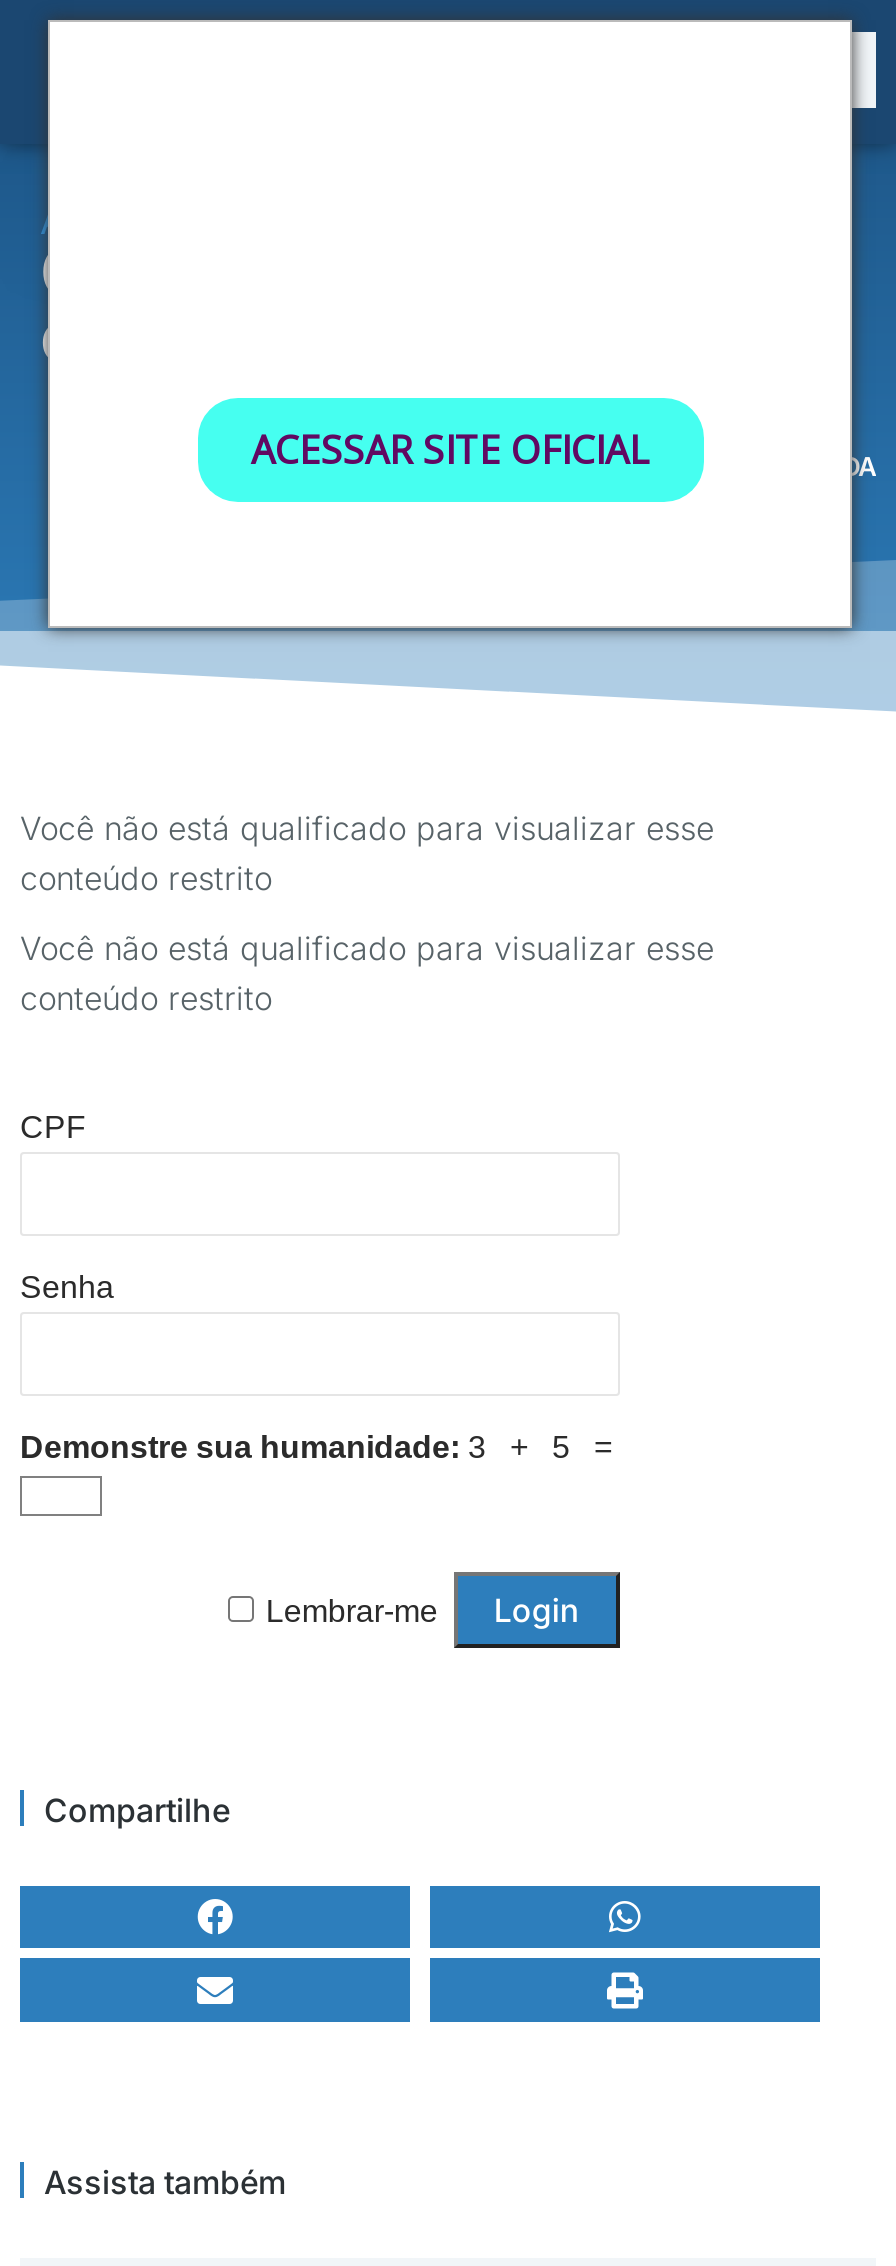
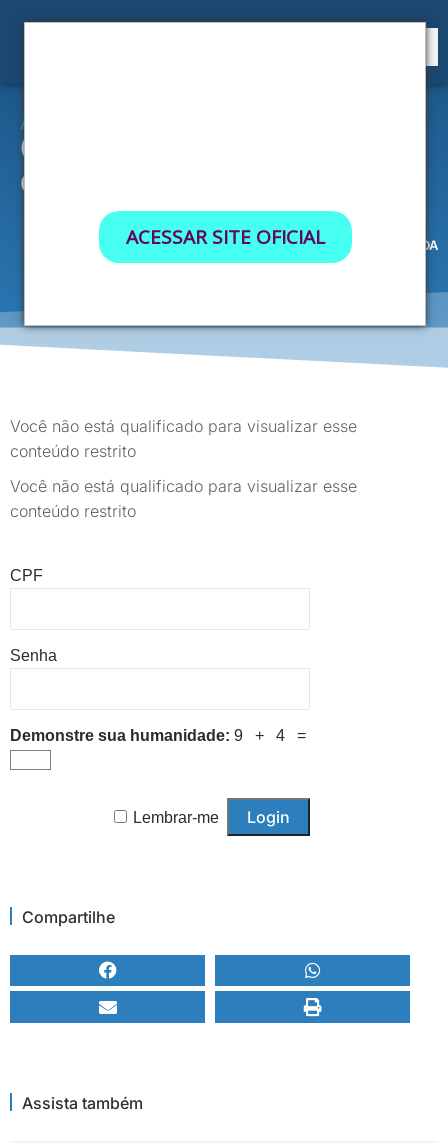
- Demonstre sua humanidade: 3 + 5 =
+ Demonstre sua humanidade: 9 + 4 =
